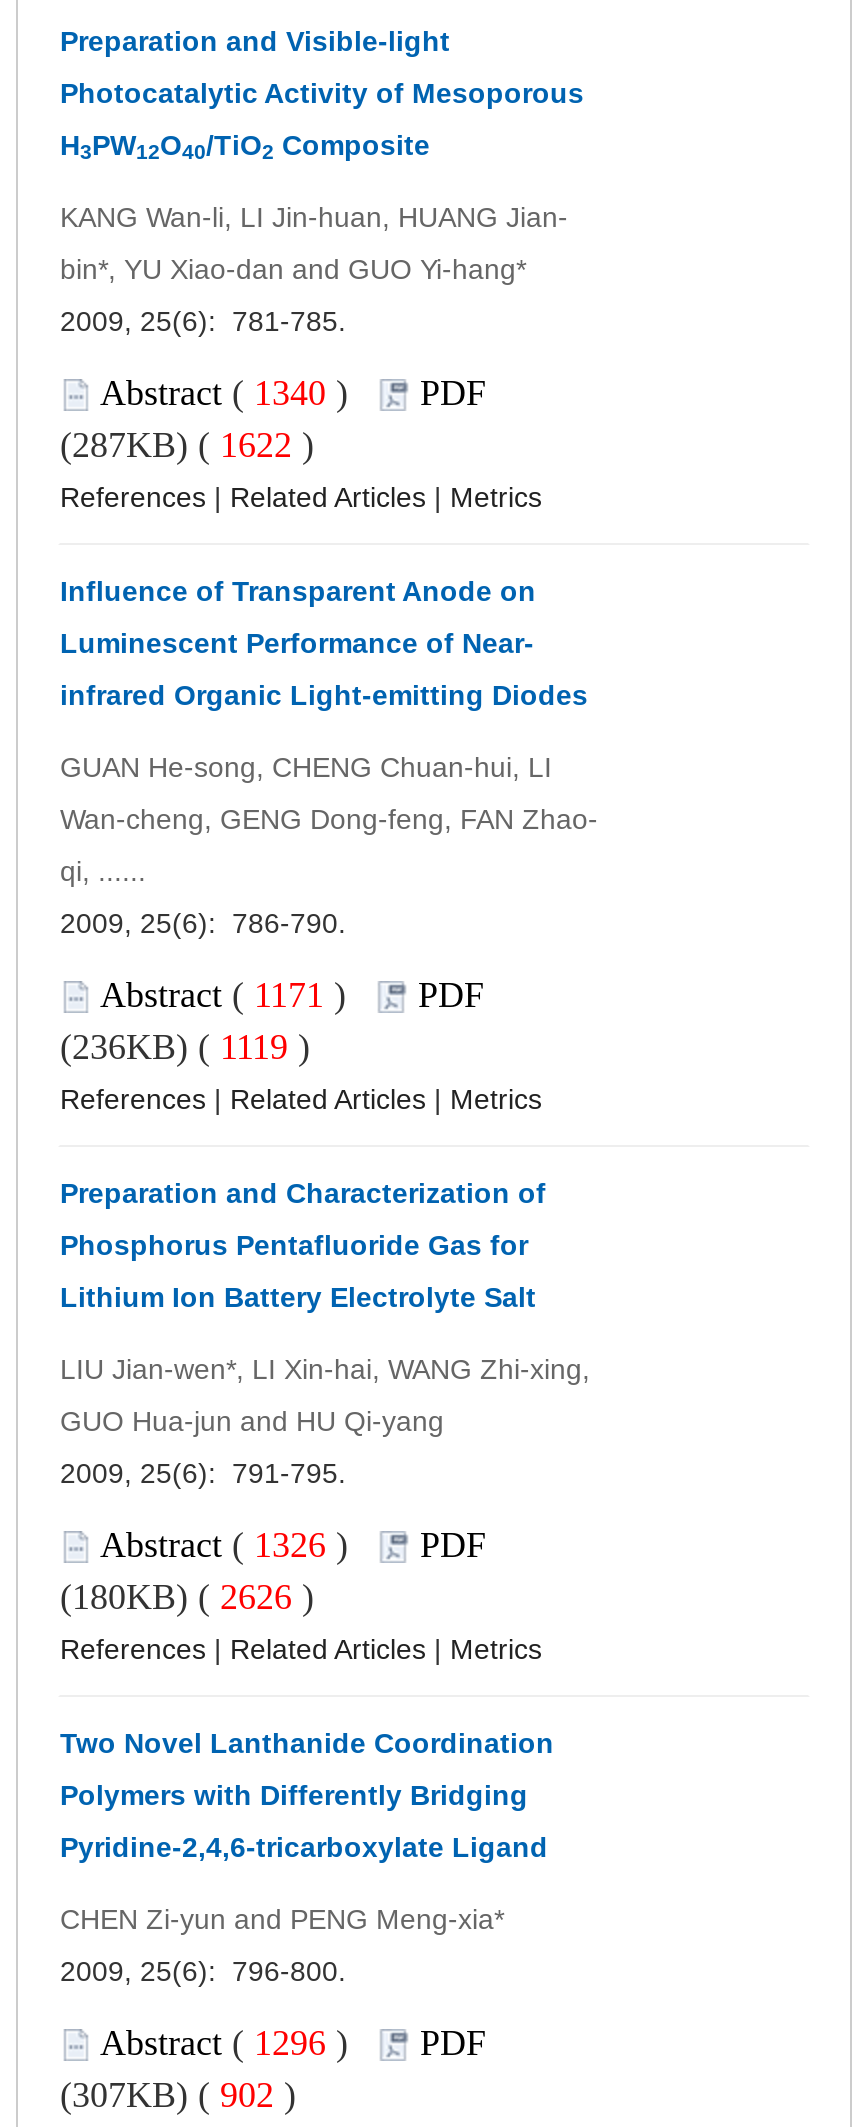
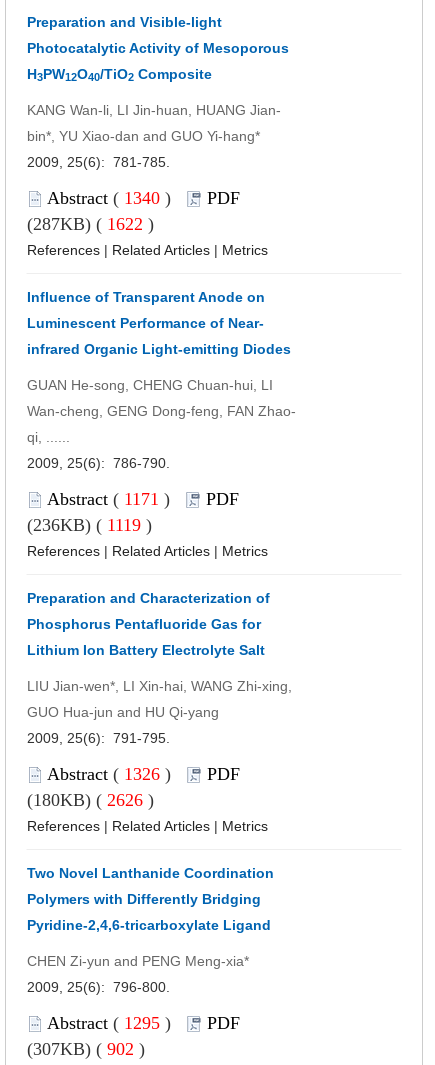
- Abstract (1296) PDF
+ Abstract (1295) PDF
